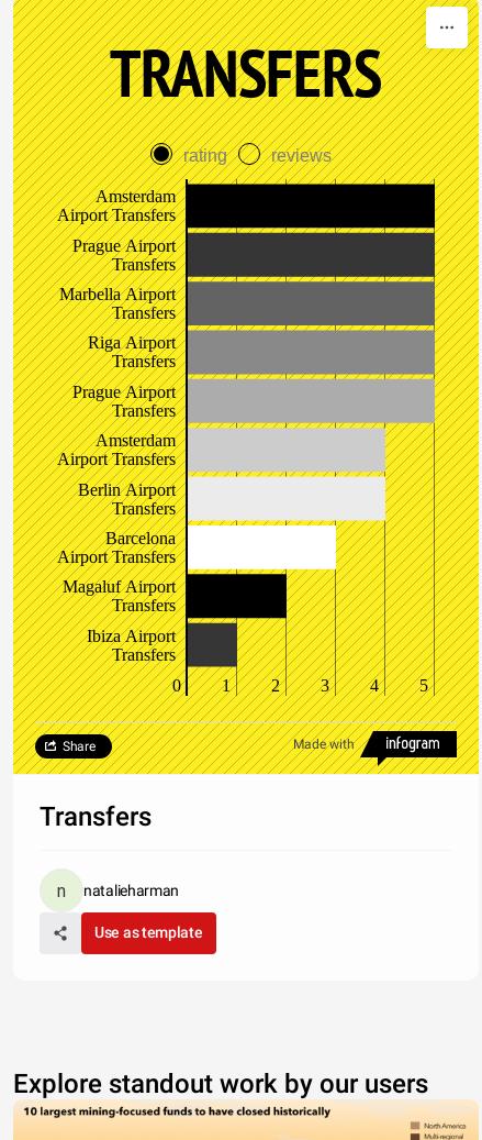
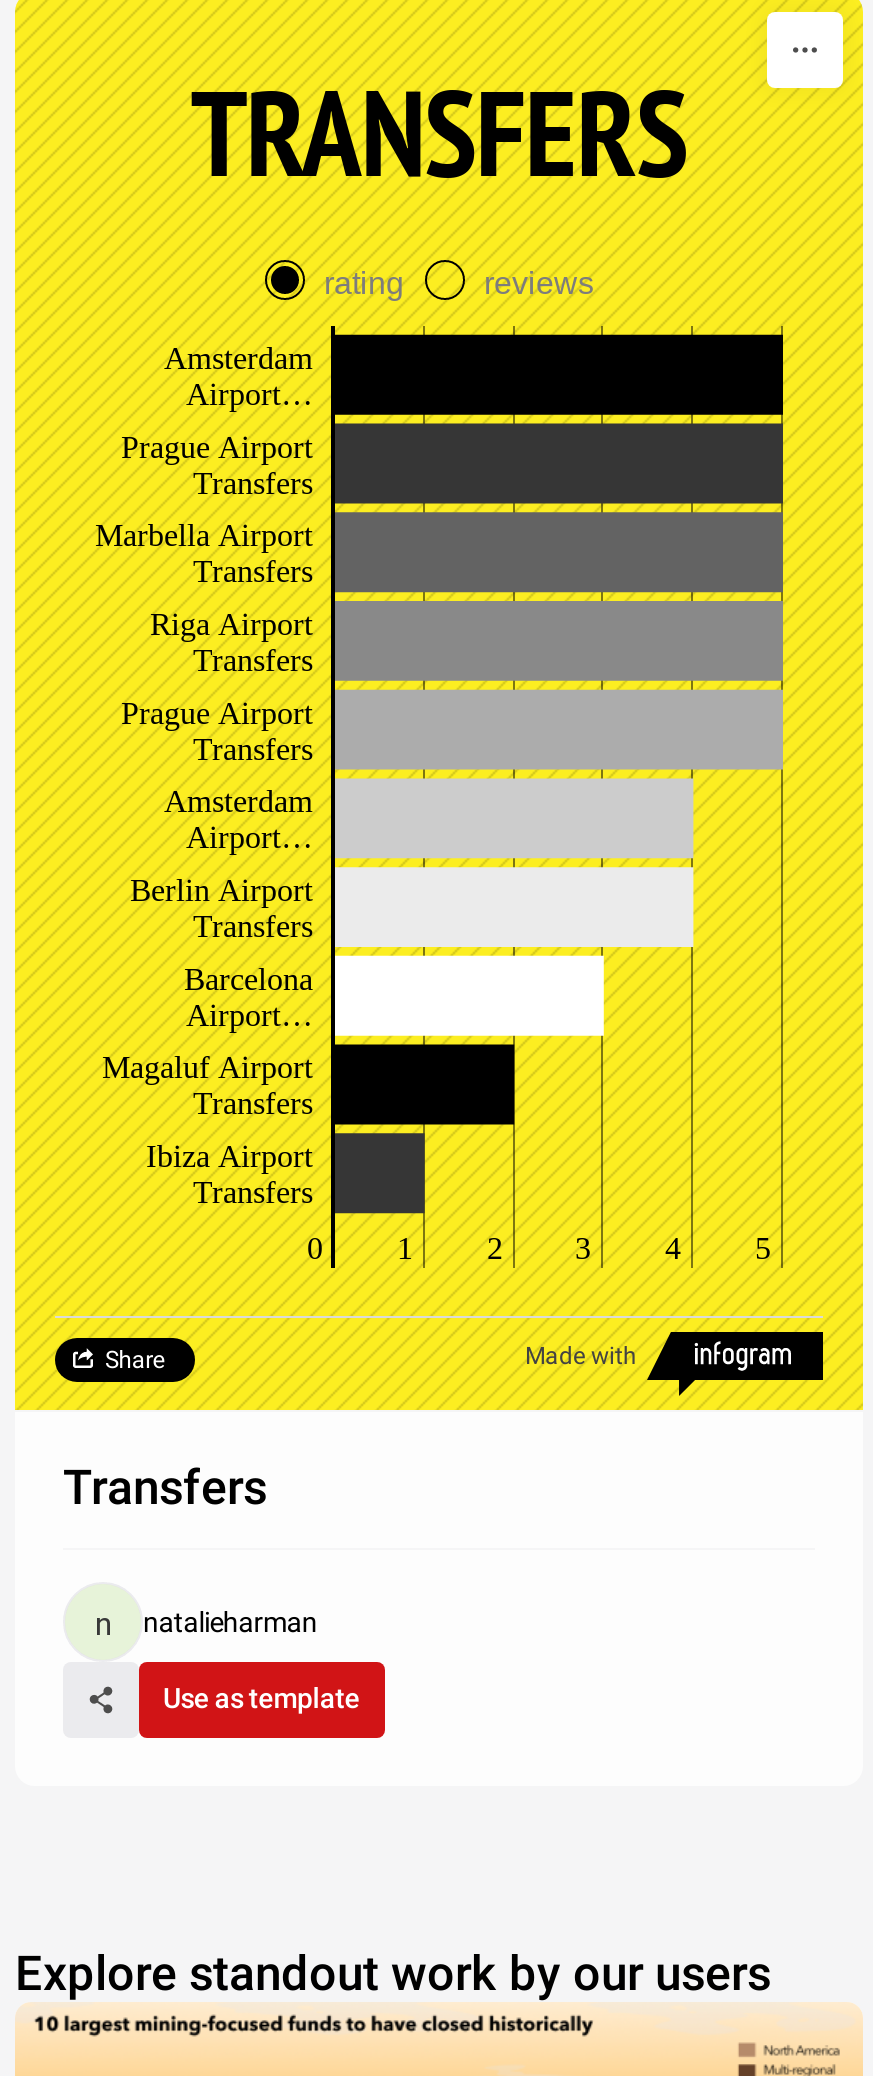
- Airport Transfers
+ Airport…

- Airport Transfers
+ Airport…

- Airport Transfers
+ Airport…
